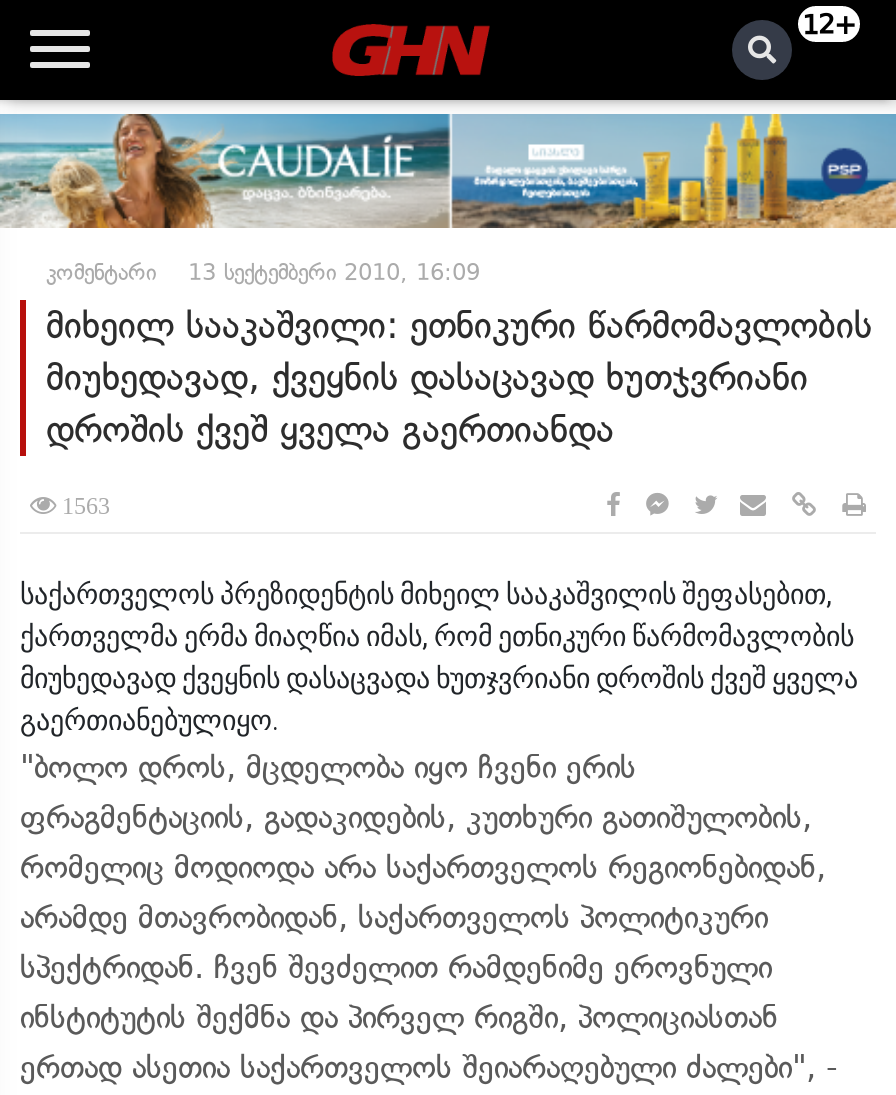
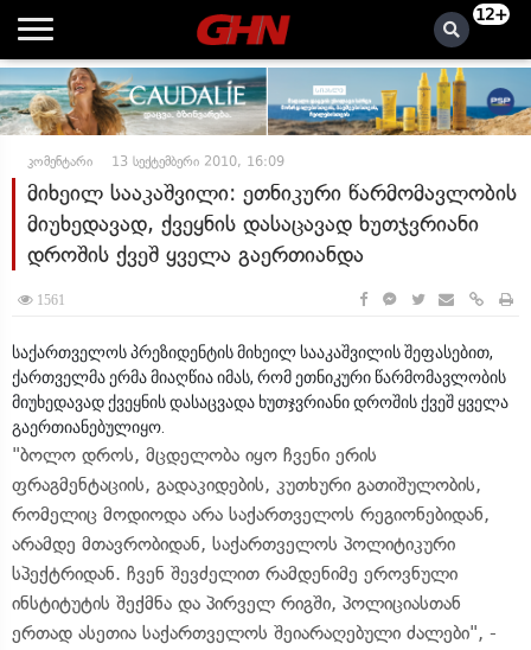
- 1563
+ 1561
